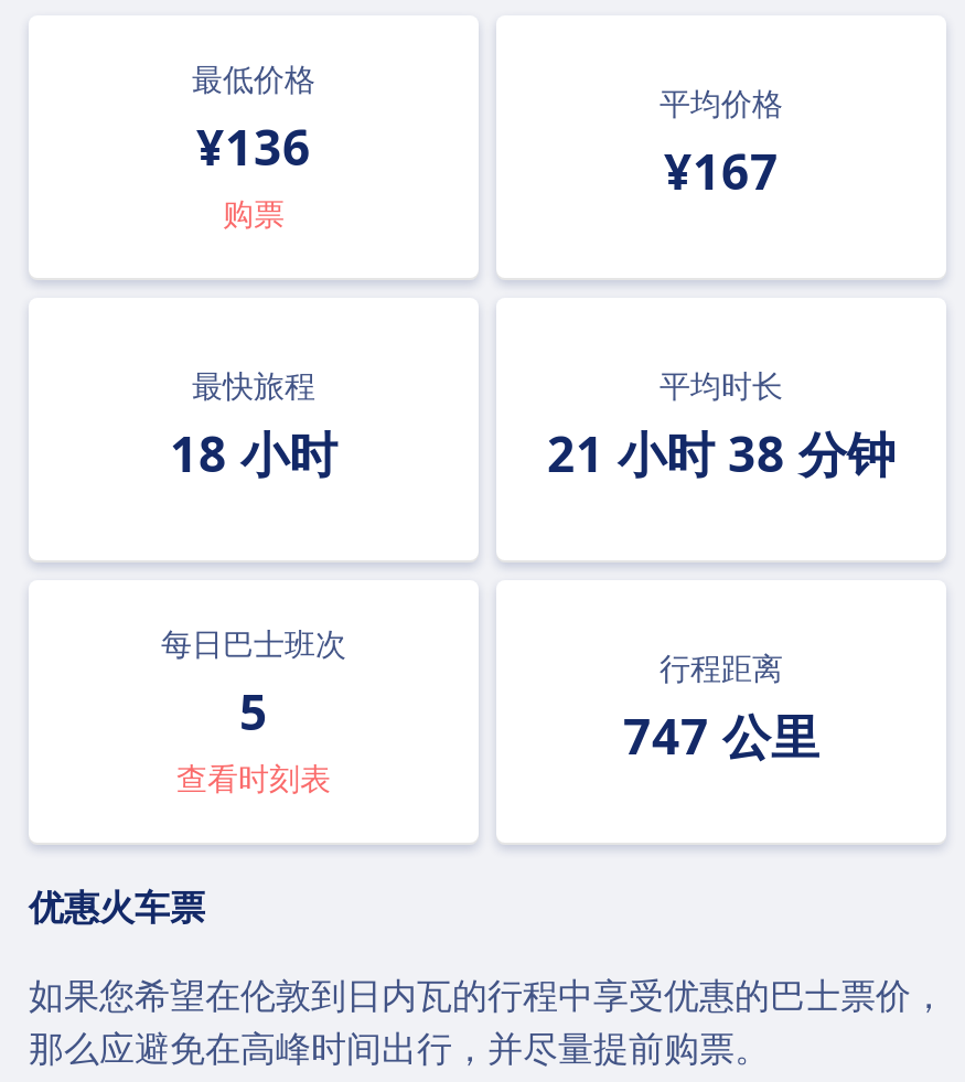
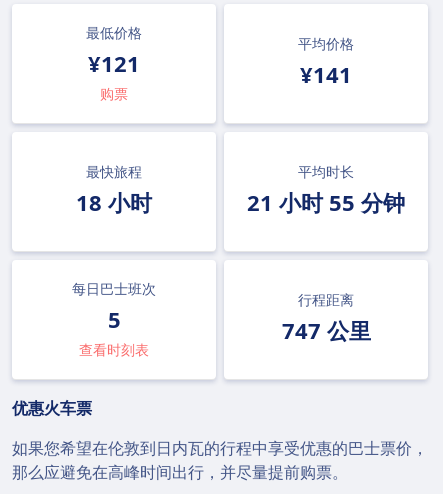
- ¥136
+ ¥121

- ¥167
+ ¥141

- 21 小时 38 分钟
+ 21 小时 55 分钟
